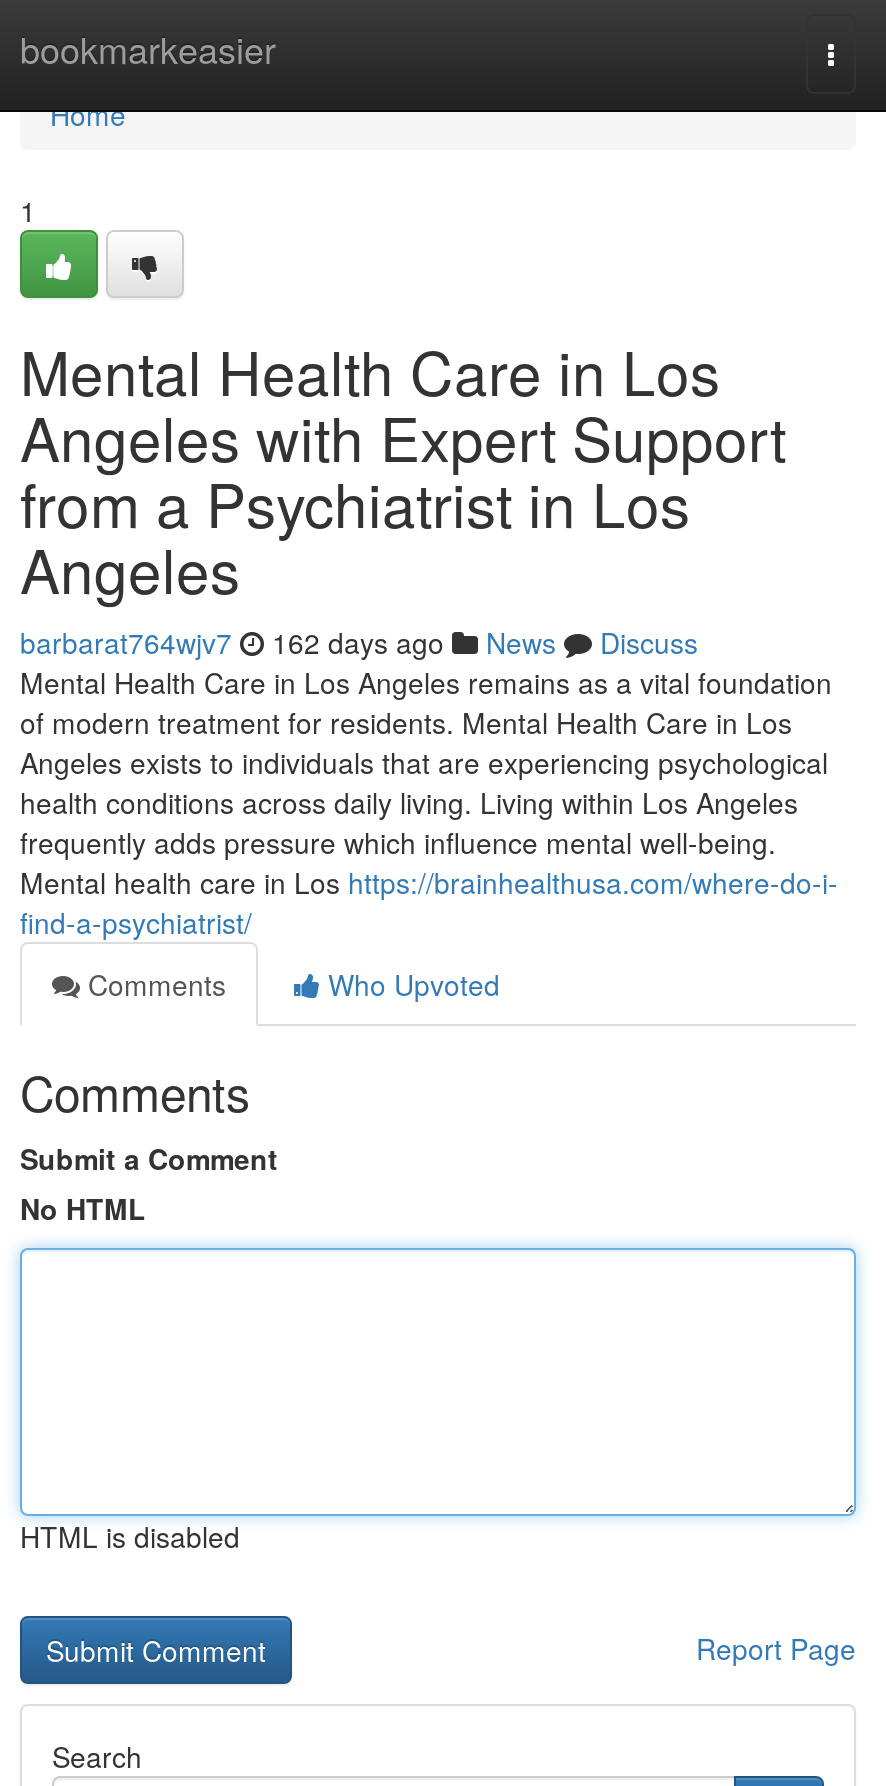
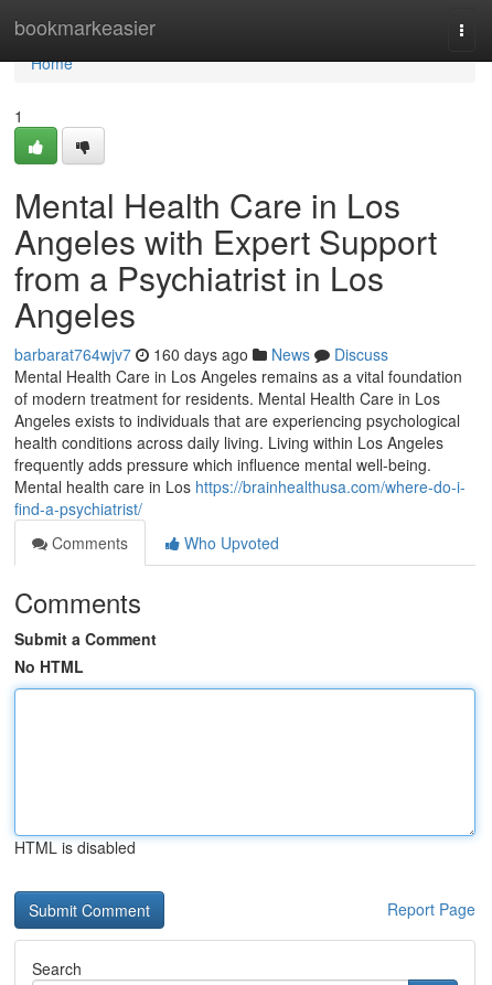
- barbarat764wjv7 162 days ago News Discuss
+ barbarat764wjv7 160 days ago News Discuss
